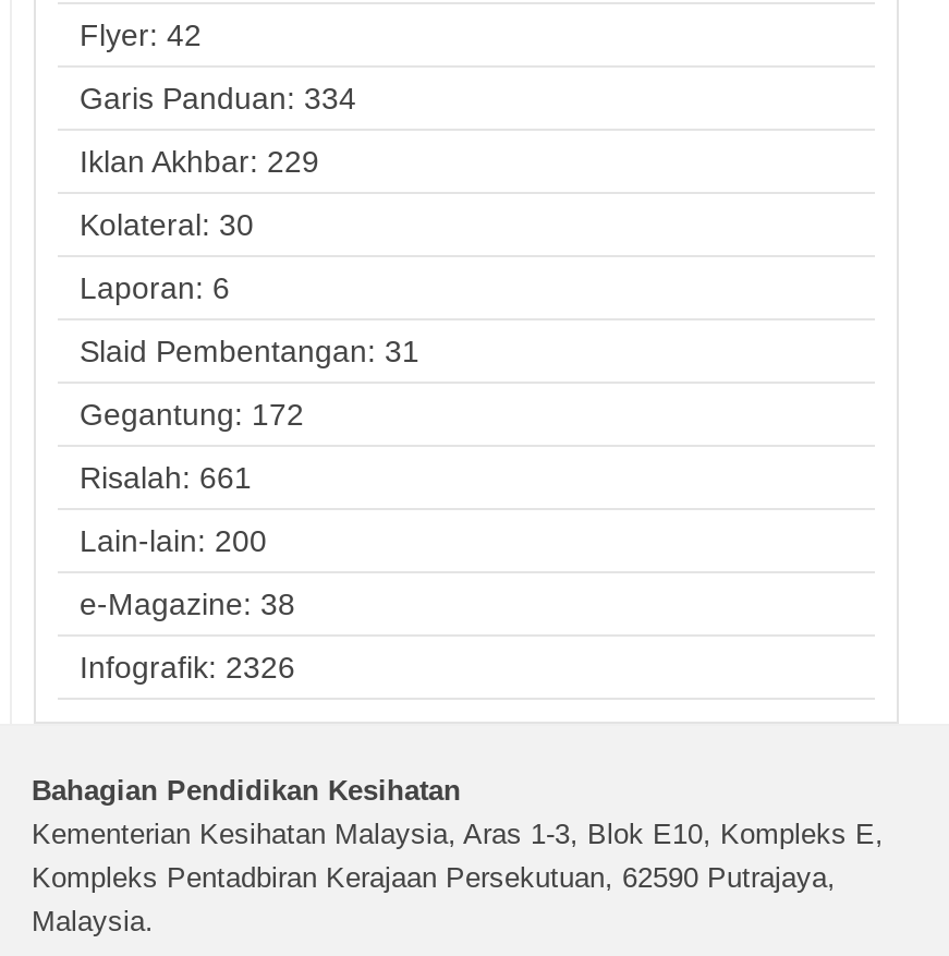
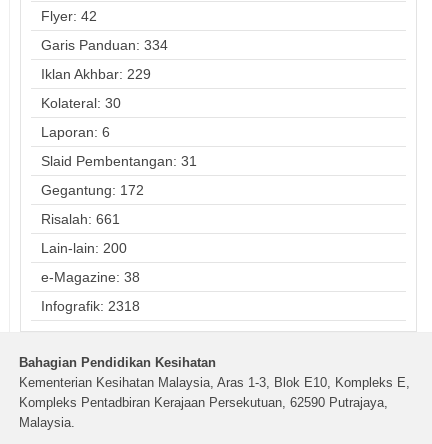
- Infografik: 2326
+ Infografik: 2318
